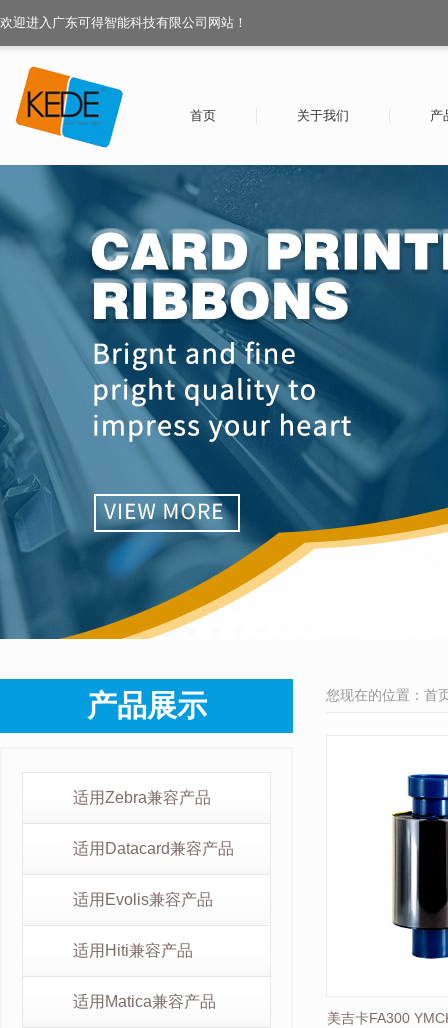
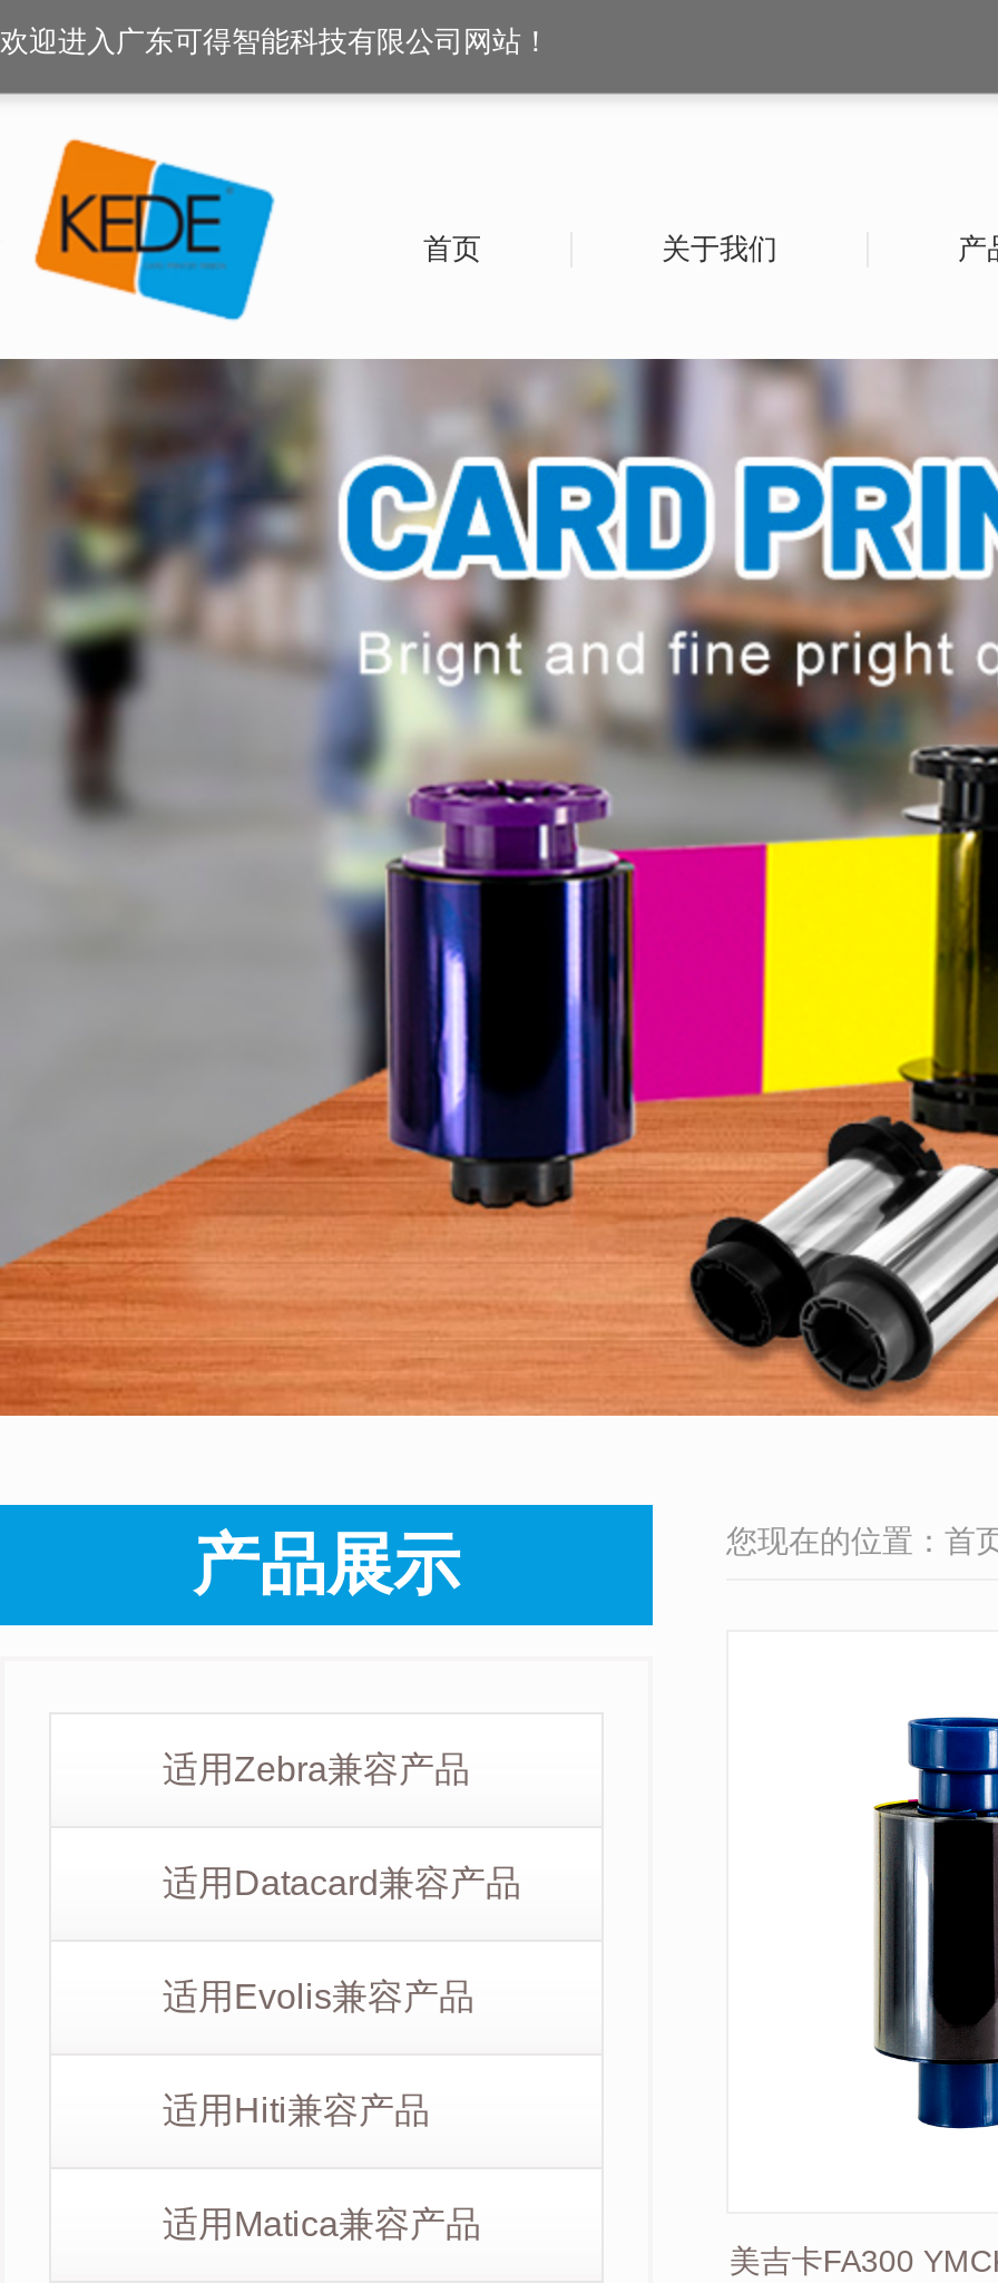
- [image]
+ [image]
